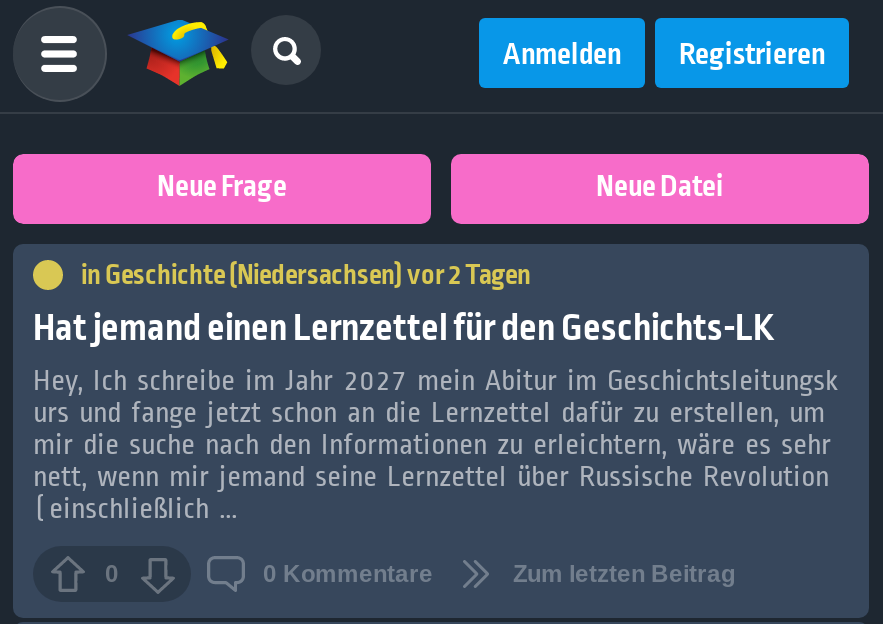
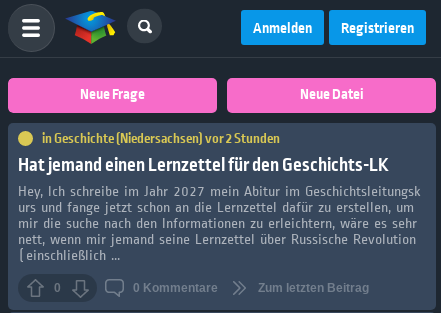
- in Geschichte (Niedersachsen) vor 2 Tagen
+ in Geschichte (Niedersachsen) vor 2 Stunden
